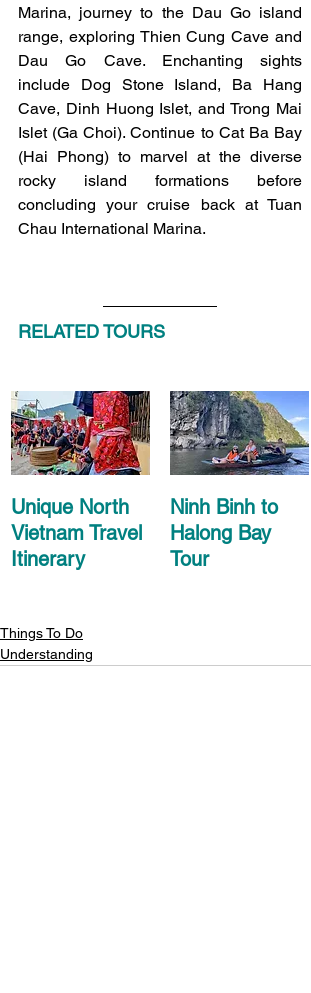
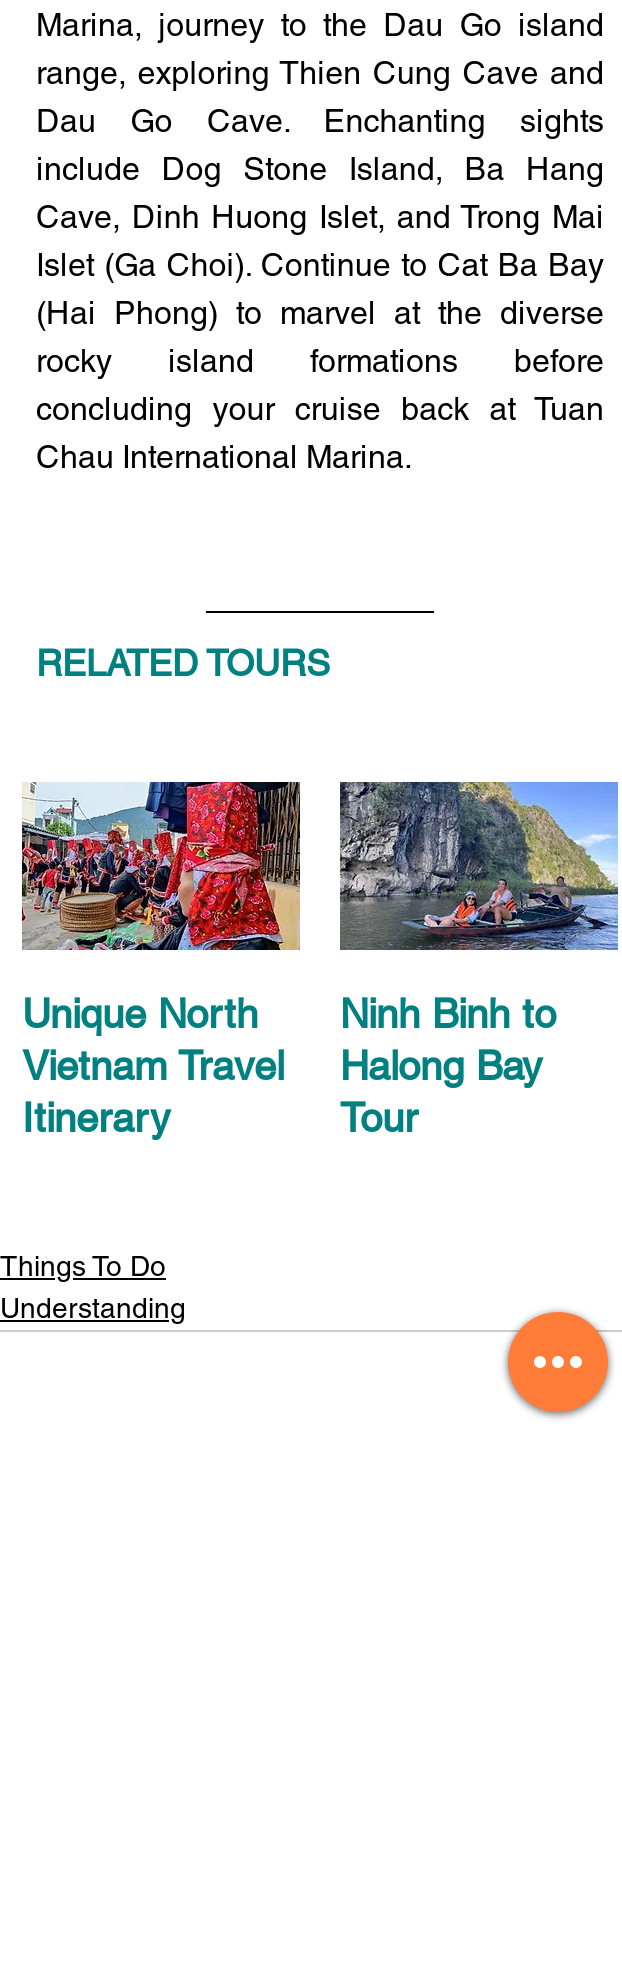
+ [image]
